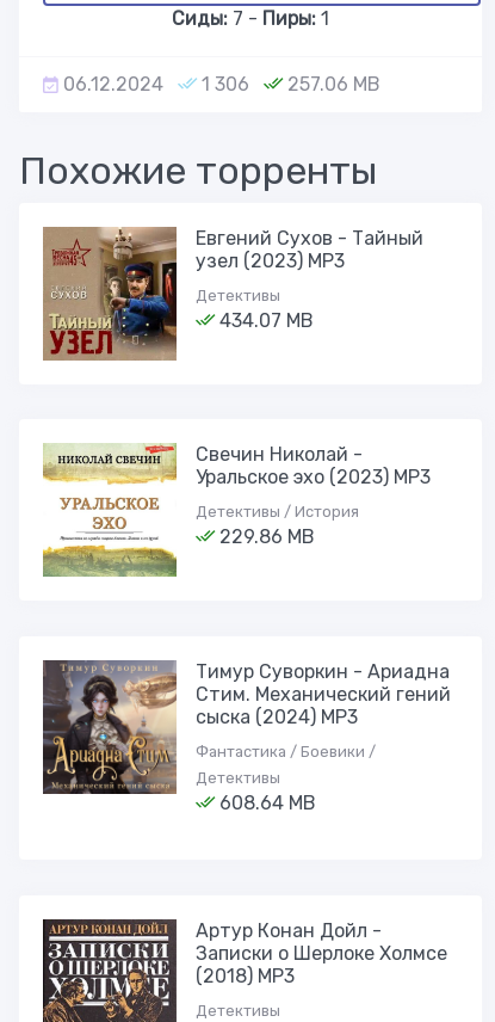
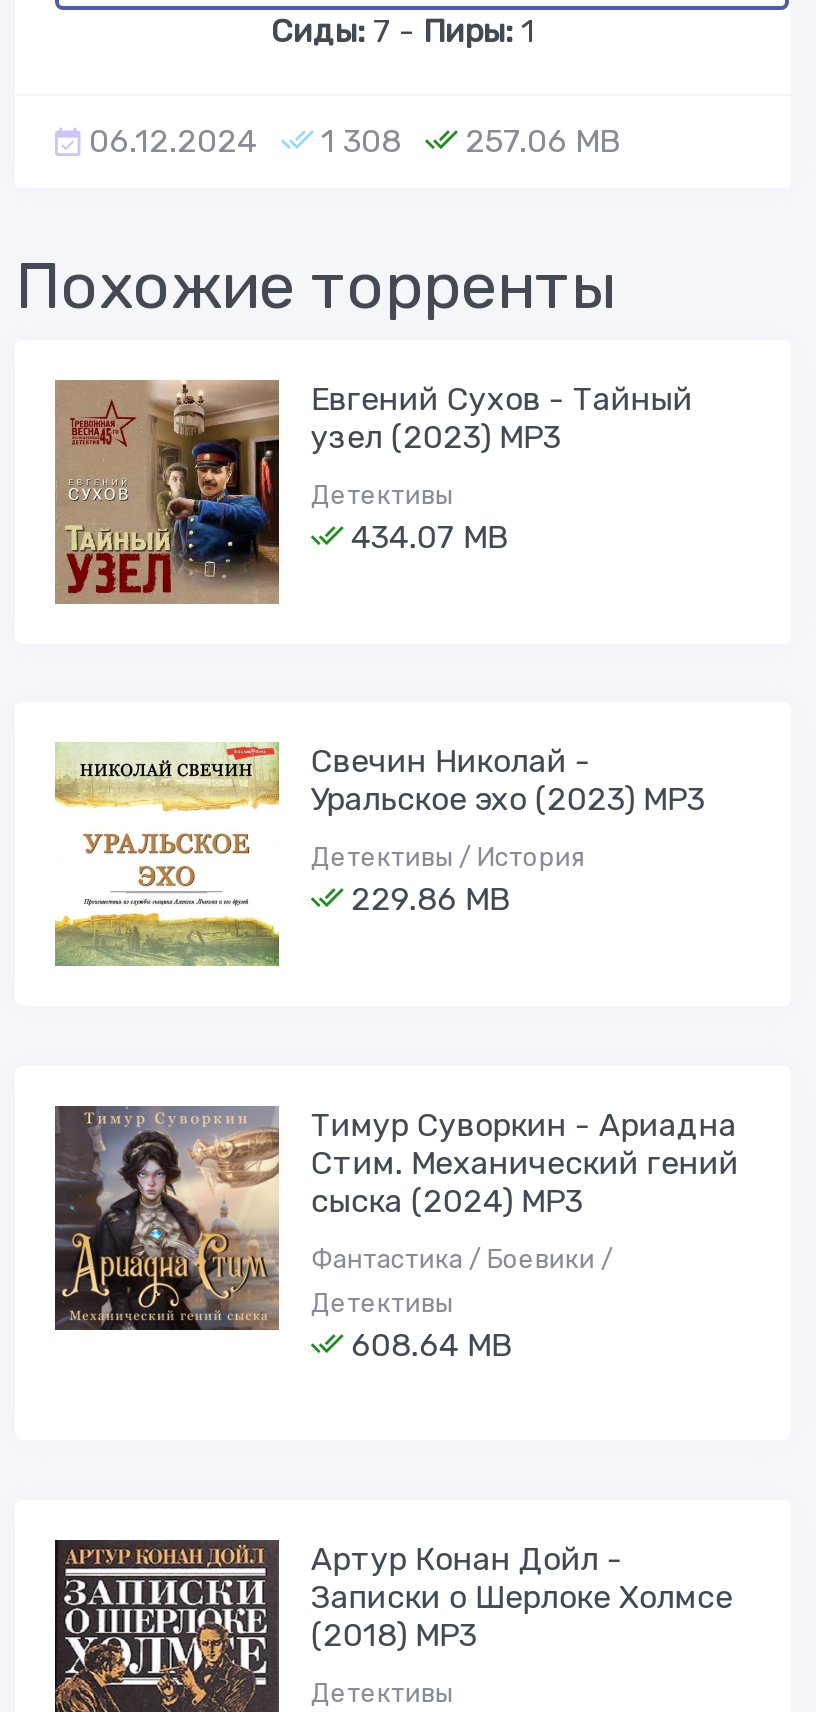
- 06.12.2024 1 306 257.06 MB
+ 06.12.2024 1 308 257.06 MB
